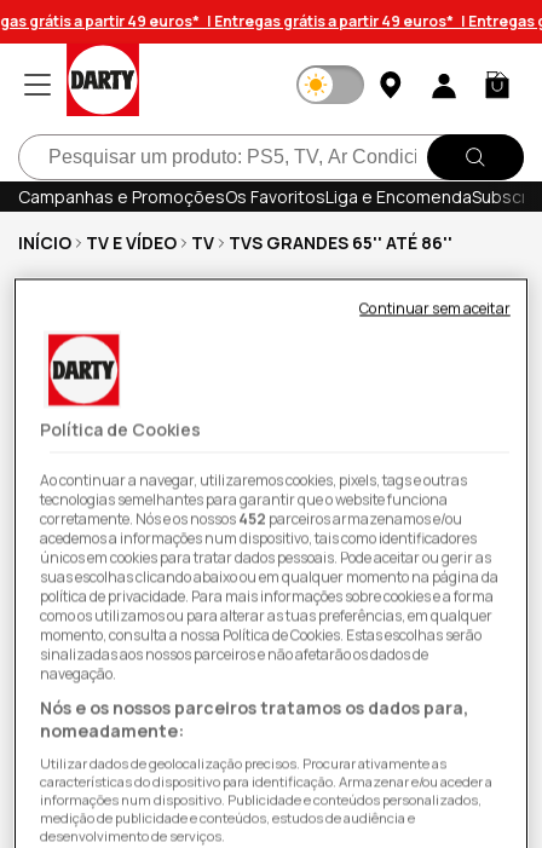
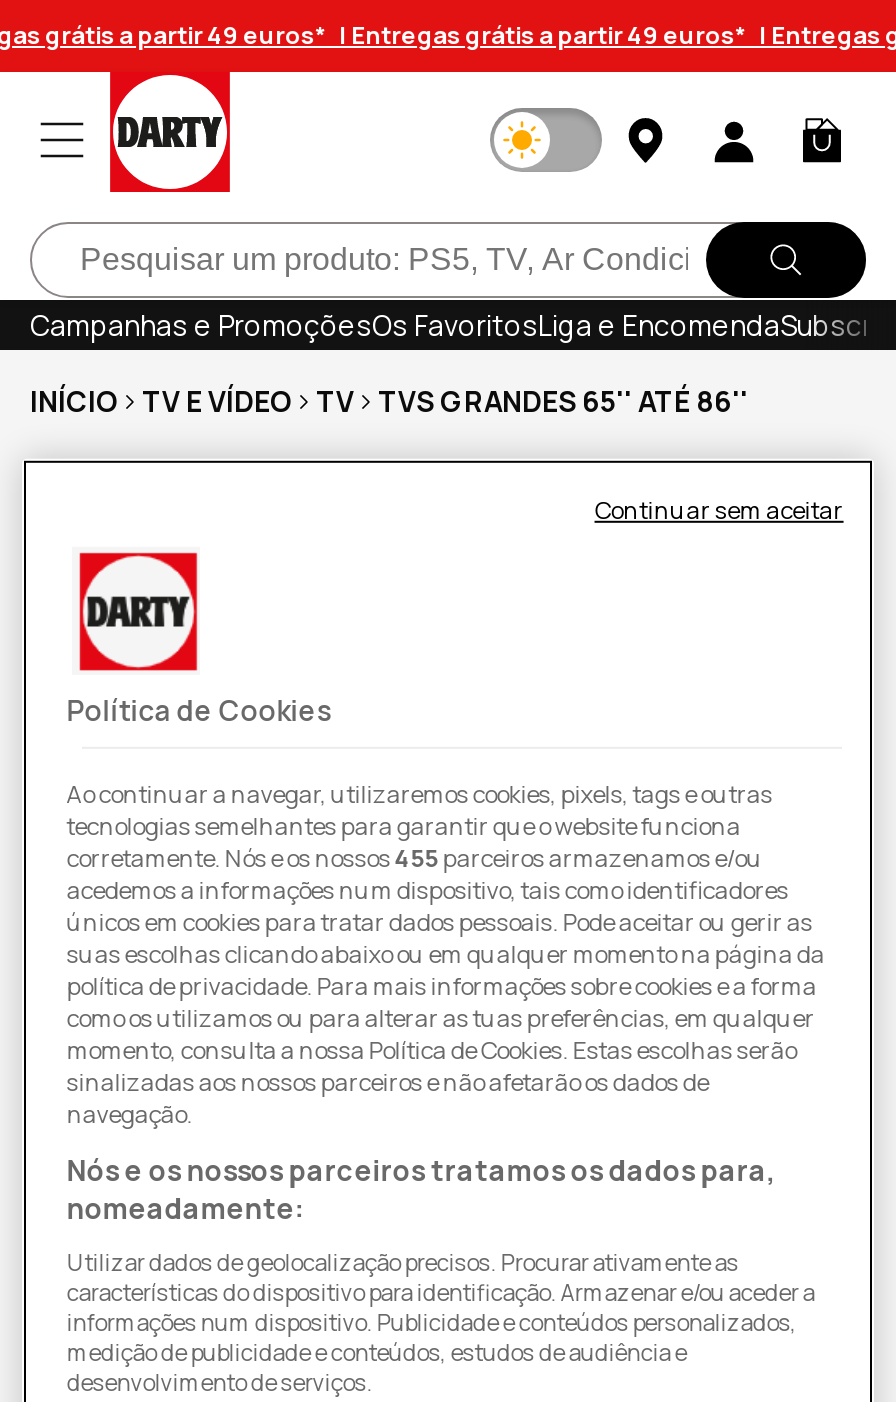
- corretamente. Nós e os nossos452 parceiros armazenamos e/ou
+ corretamente. Nós e os nossos455 parceiros armazenamos e/ou
